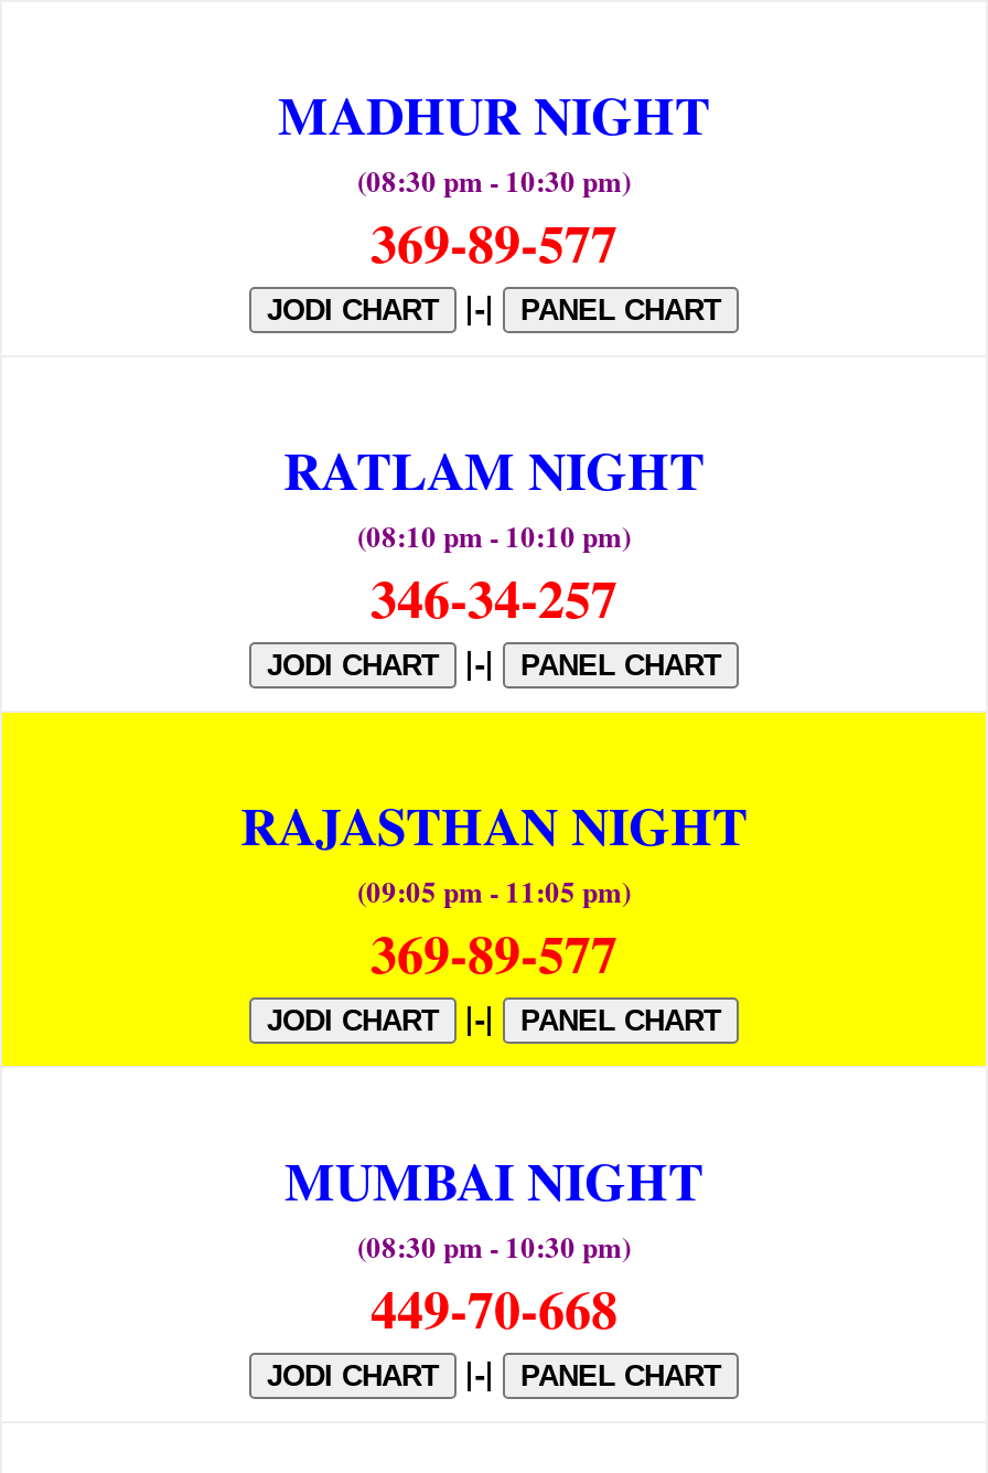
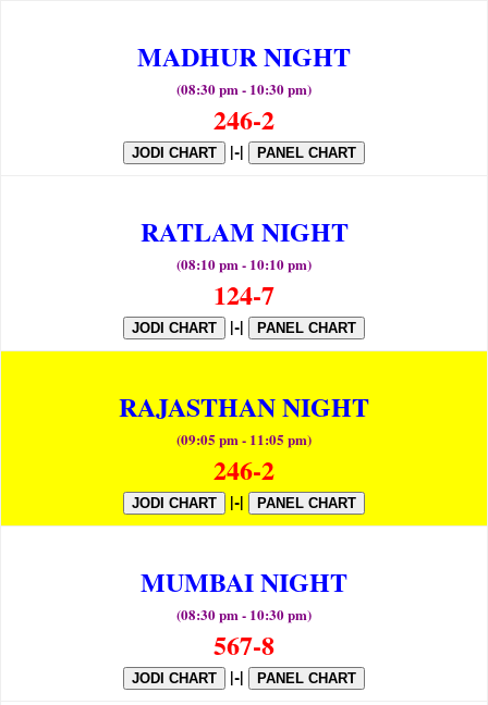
- 369-89-577
+ 246-2

- 346-34-257
+ 124-7

- 369-89-577
+ 246-2

- 449-70-668
+ 567-8
